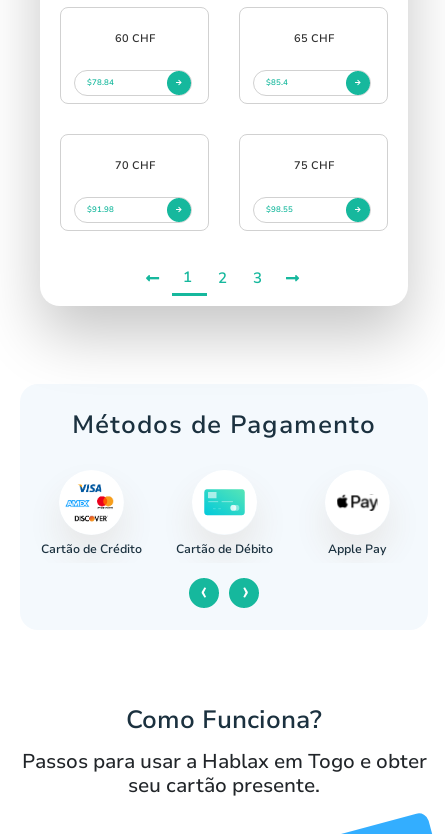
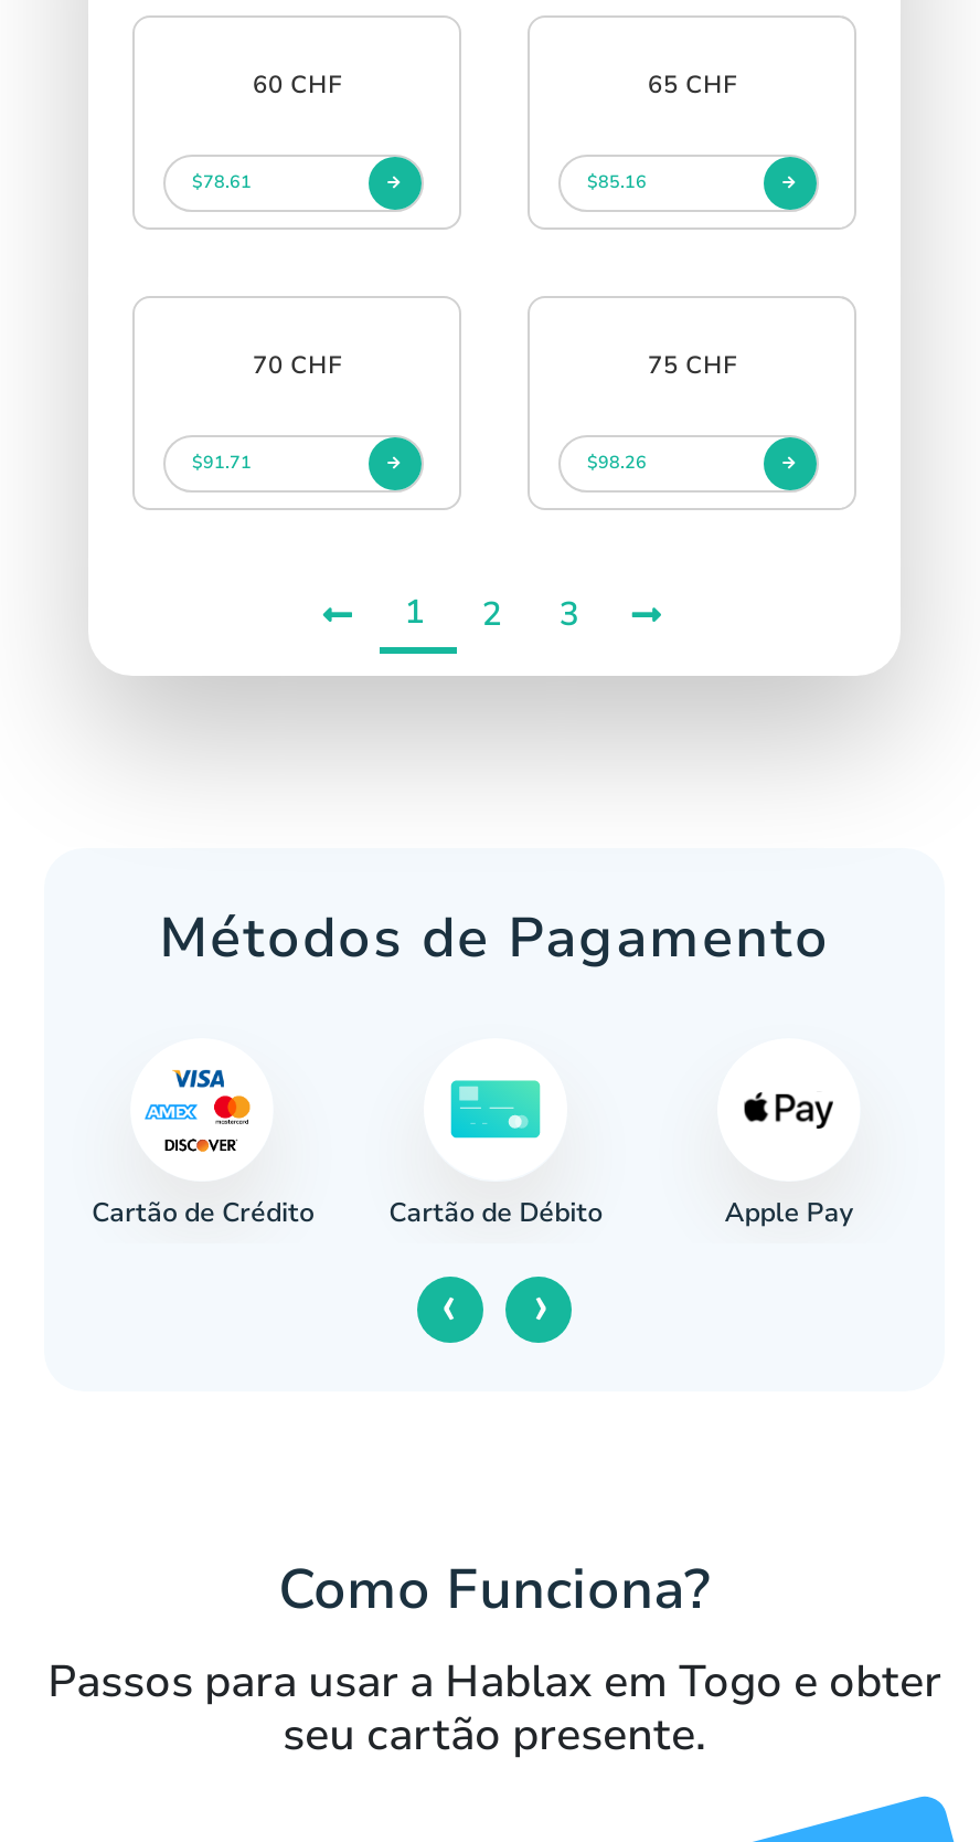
- $78.84
+ $78.61

- $85.4
+ $85.16

- $91.98
+ $91.71

- $98.55
+ $98.26
